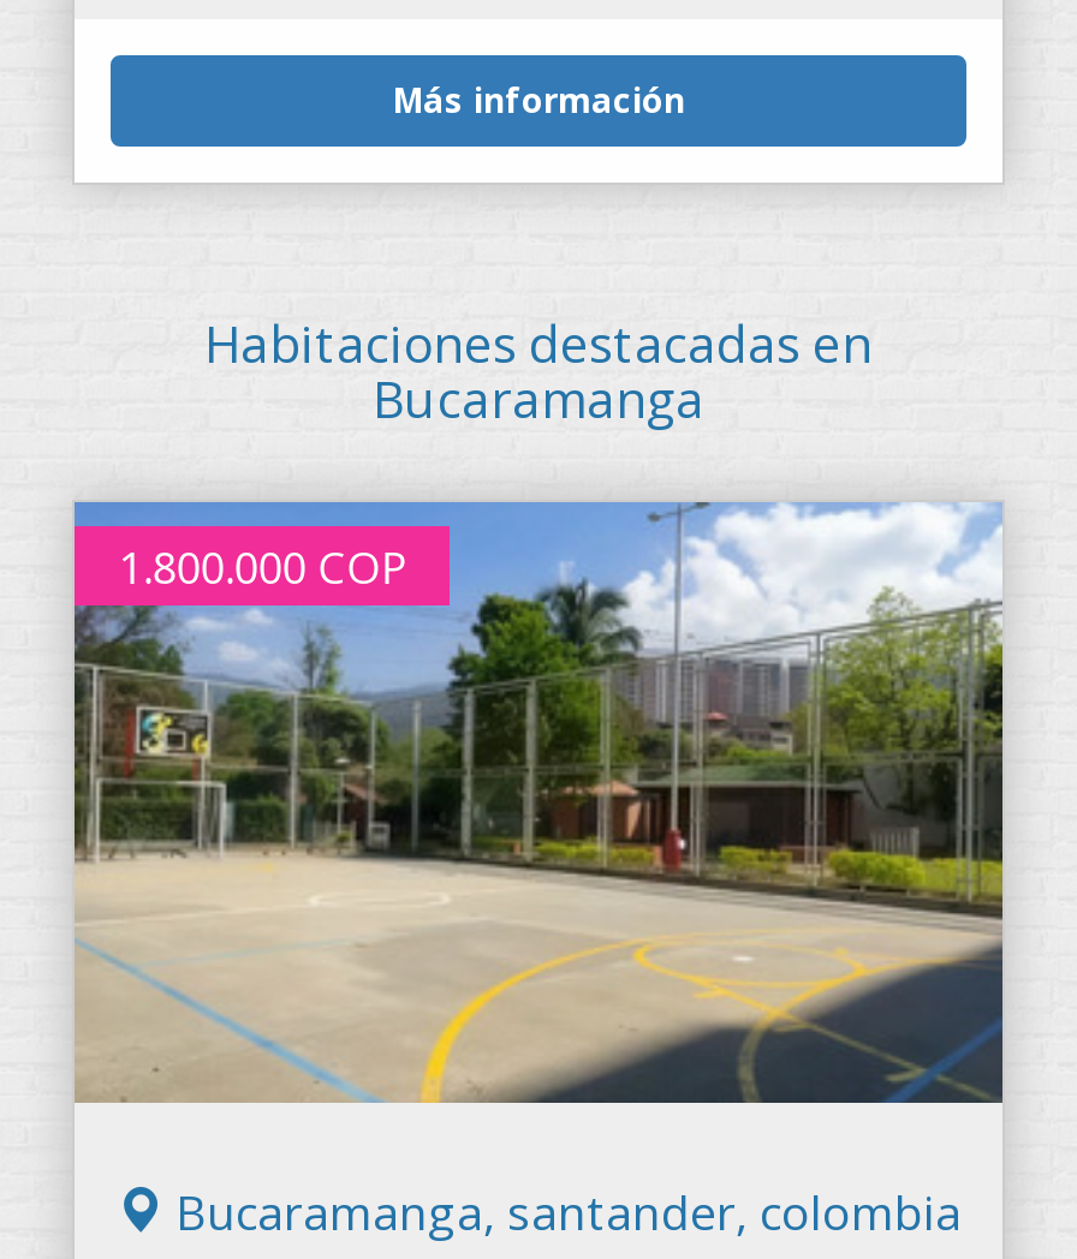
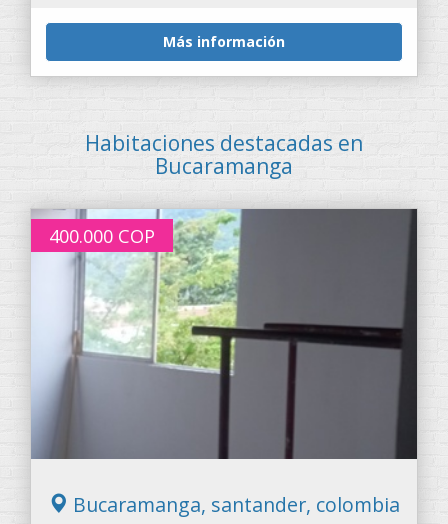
- [image]
- 1.800.000 COP
+ [image]
+ 400.000 COP
